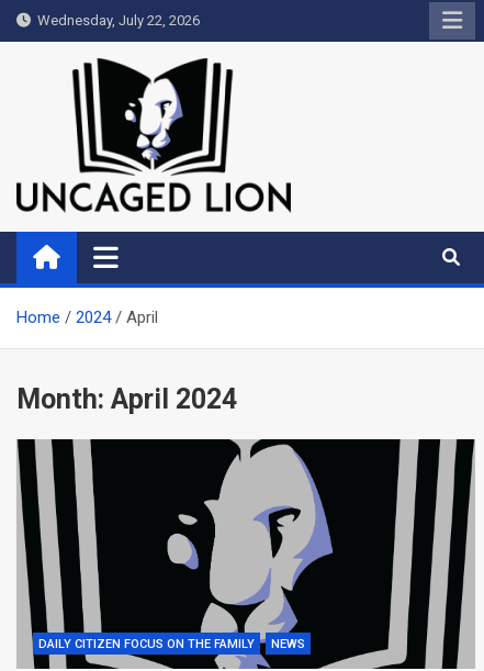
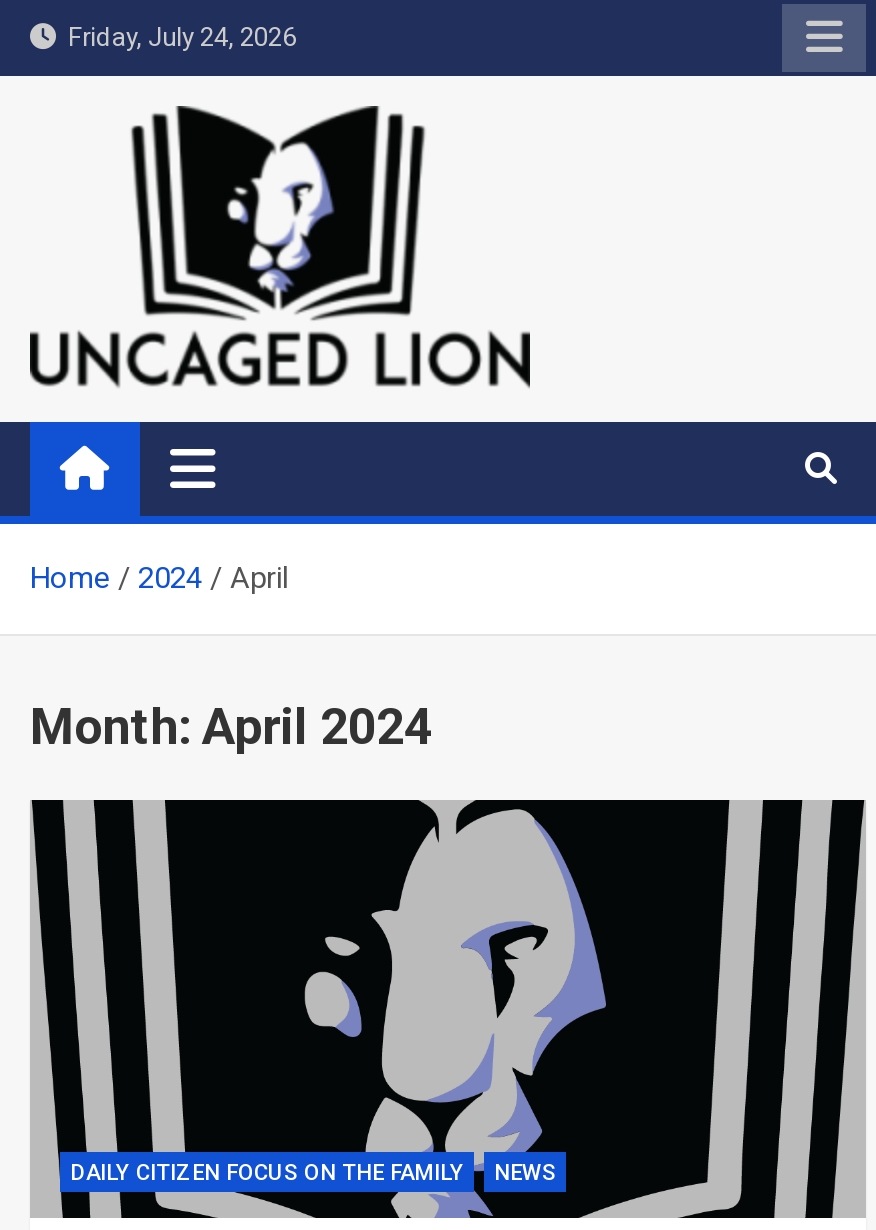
- Wednesday, July 22, 2026
+ Friday, July 24, 2026
